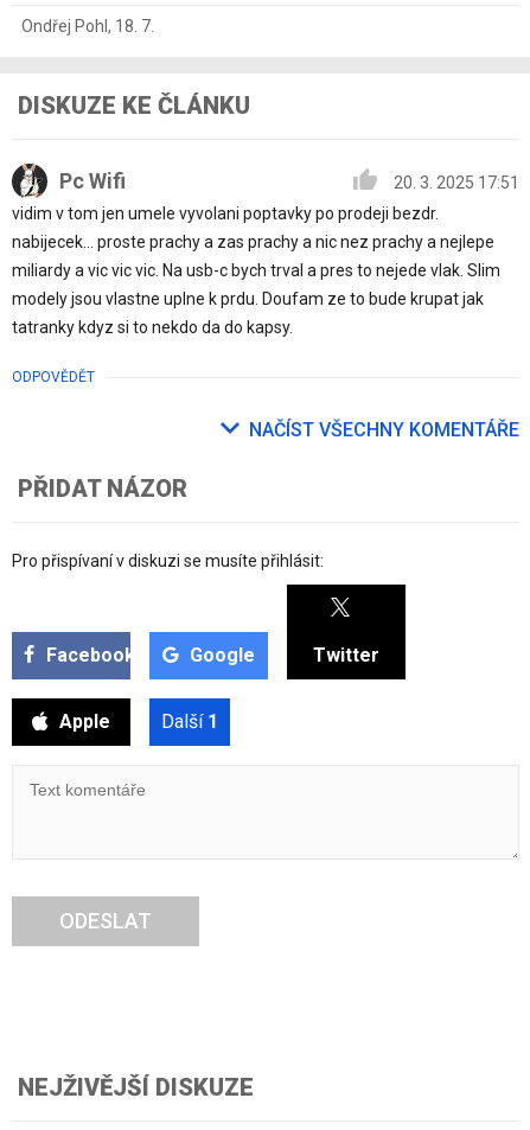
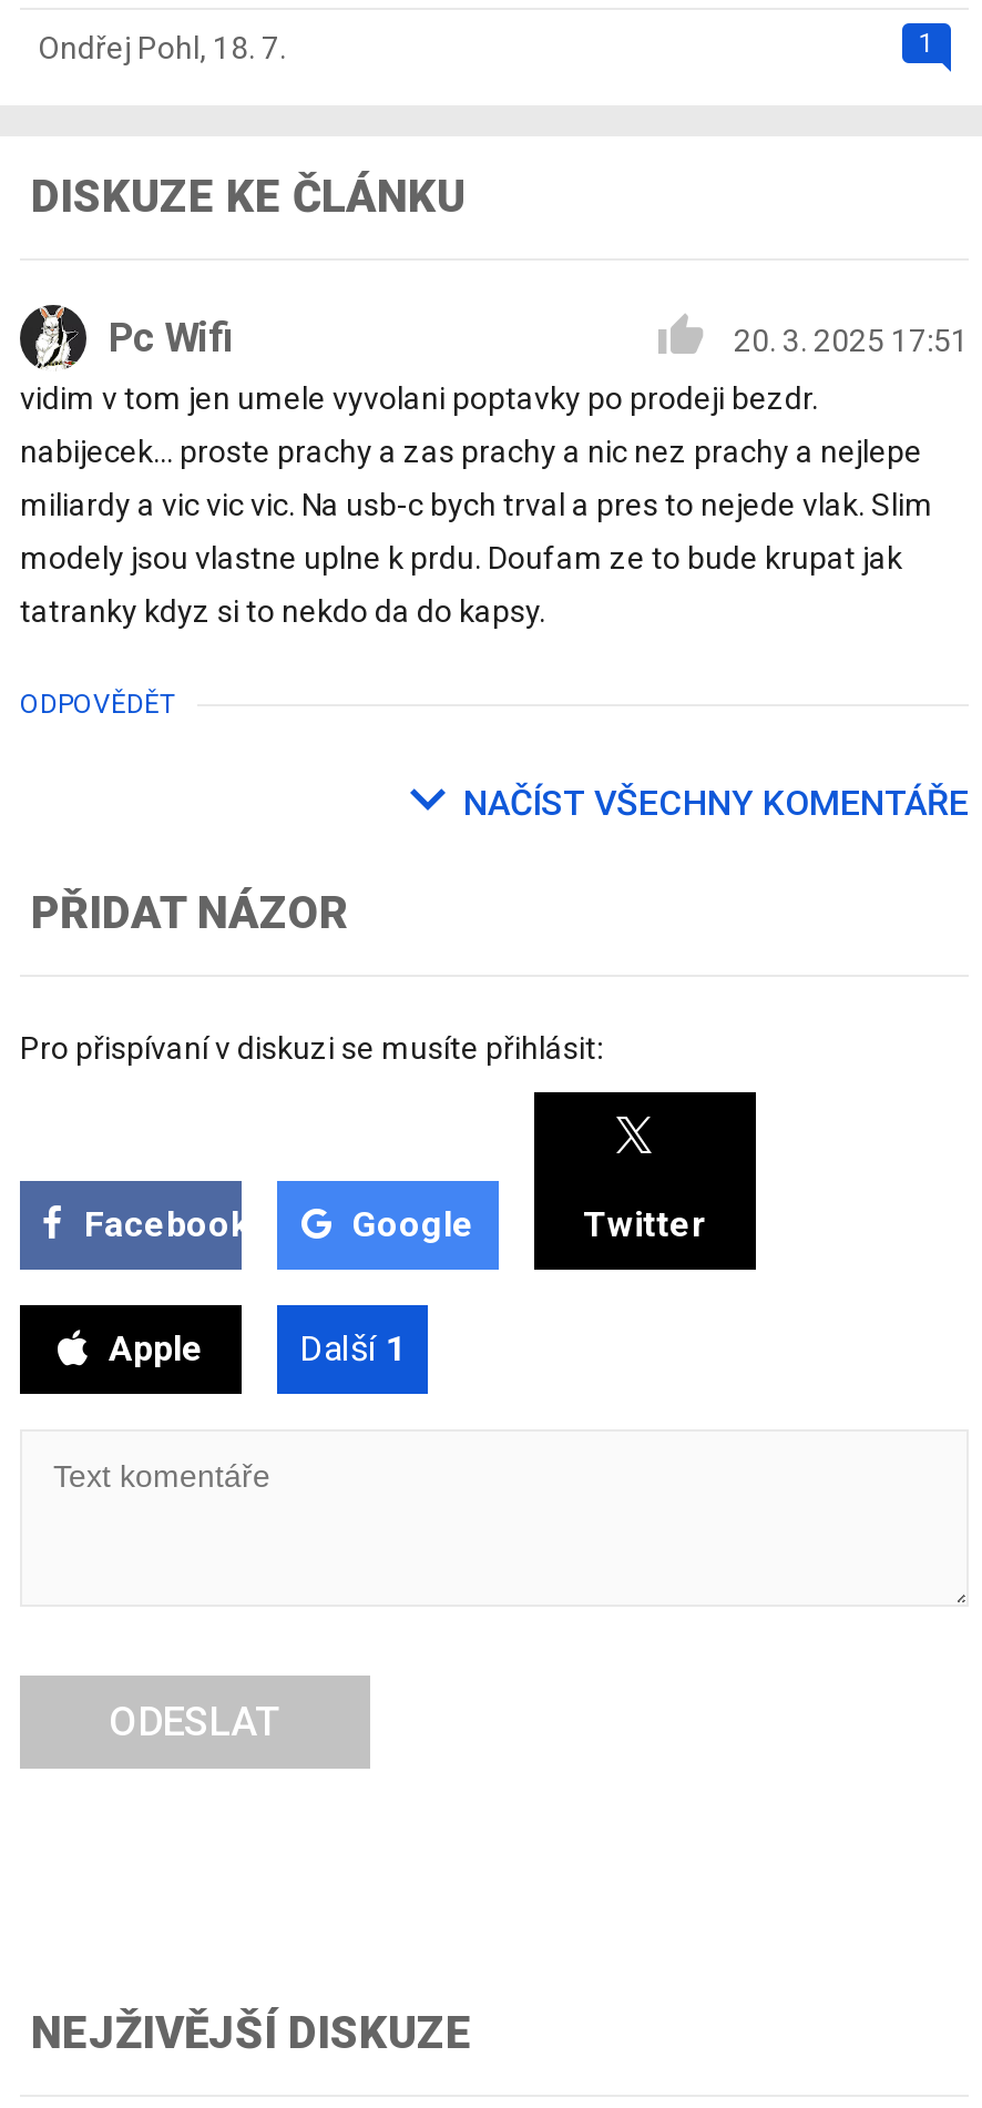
+ 1
